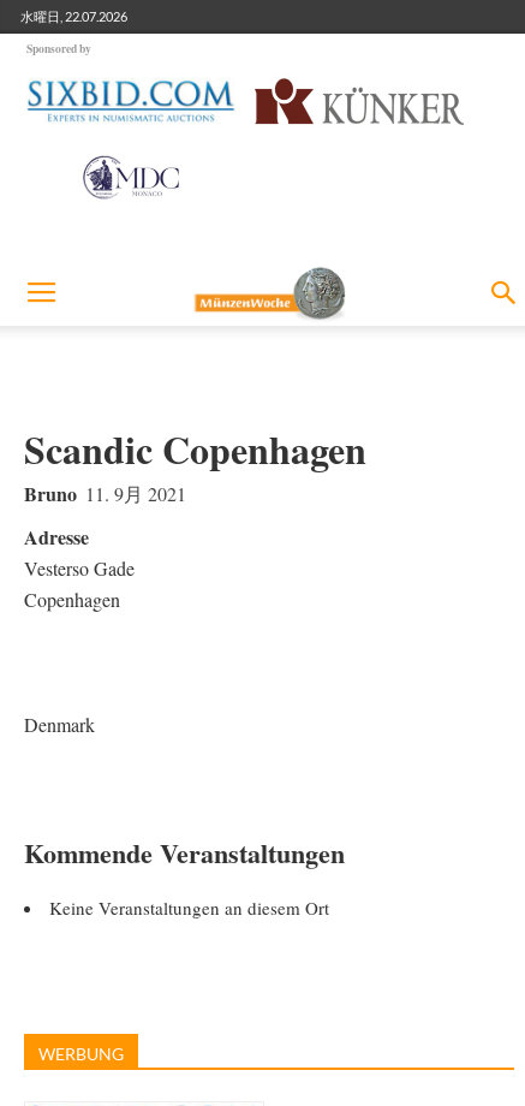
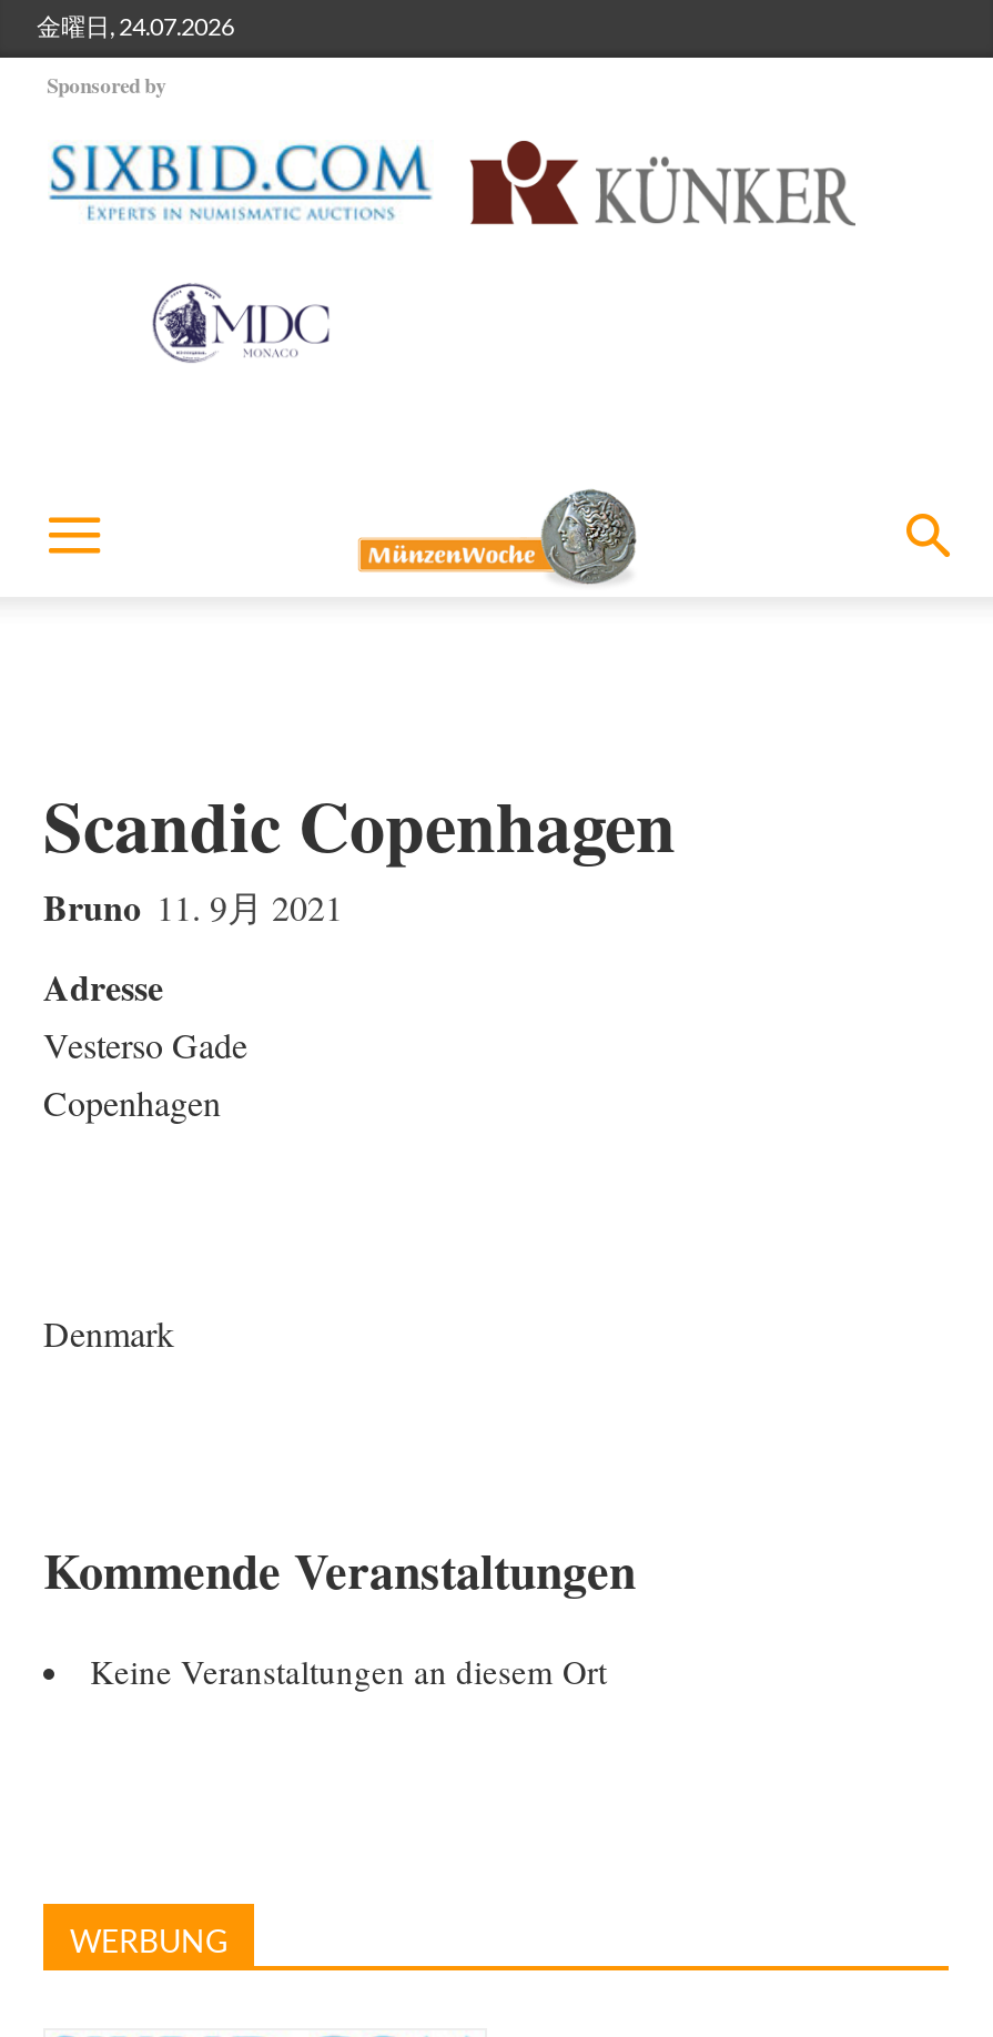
- 水曜日, 22.07.2026
+ 金曜日, 24.07.2026
